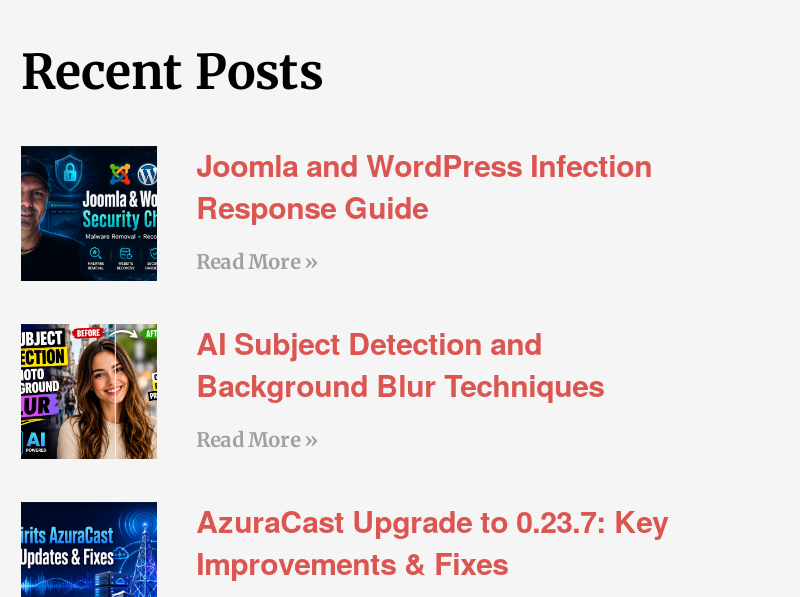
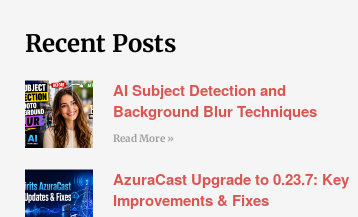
- [image]
- Joomla and WordPress Infection
- Response Guide
- Read More »
